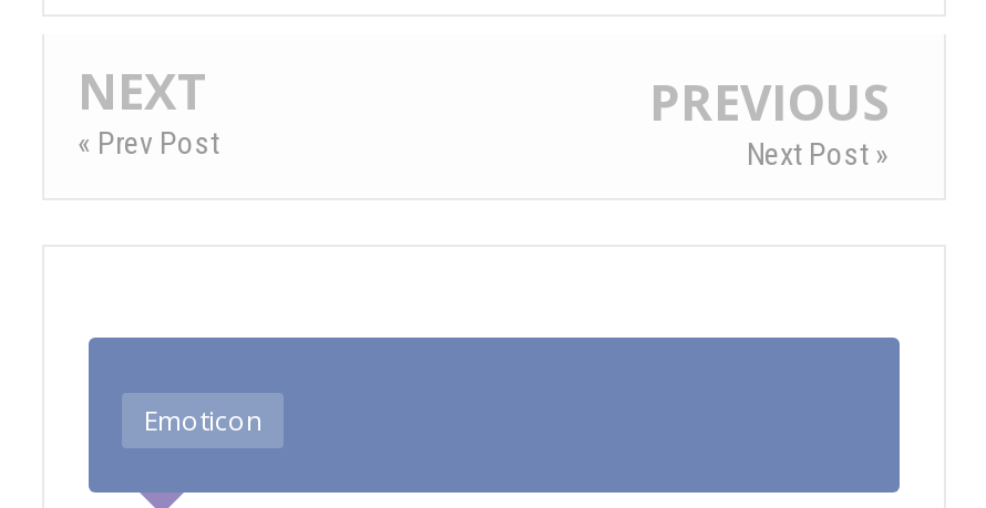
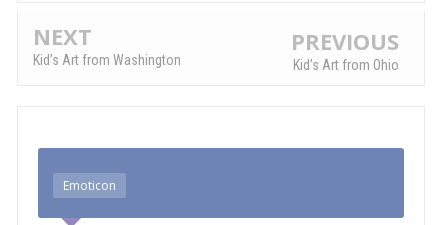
- « Prev Post
+ Kid’s Art from Washington

- Next Post »
+ Kid’s Art from Ohio
